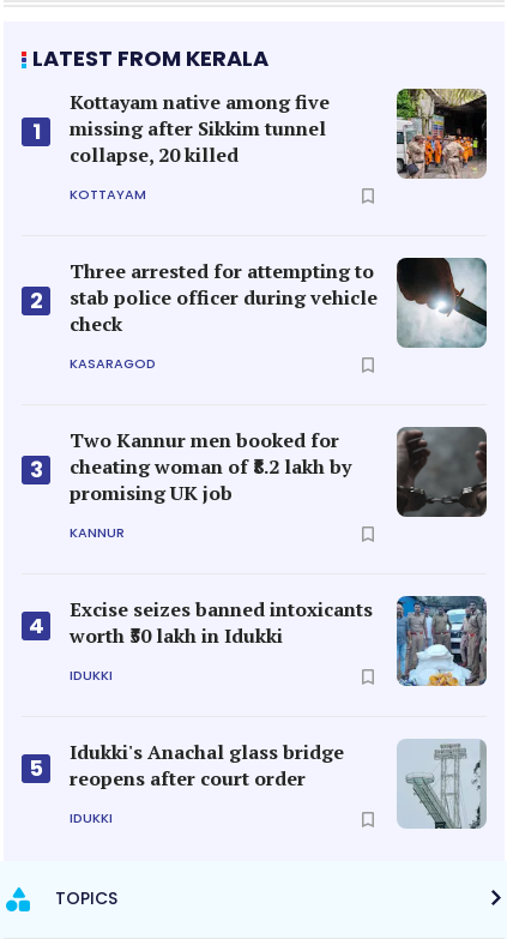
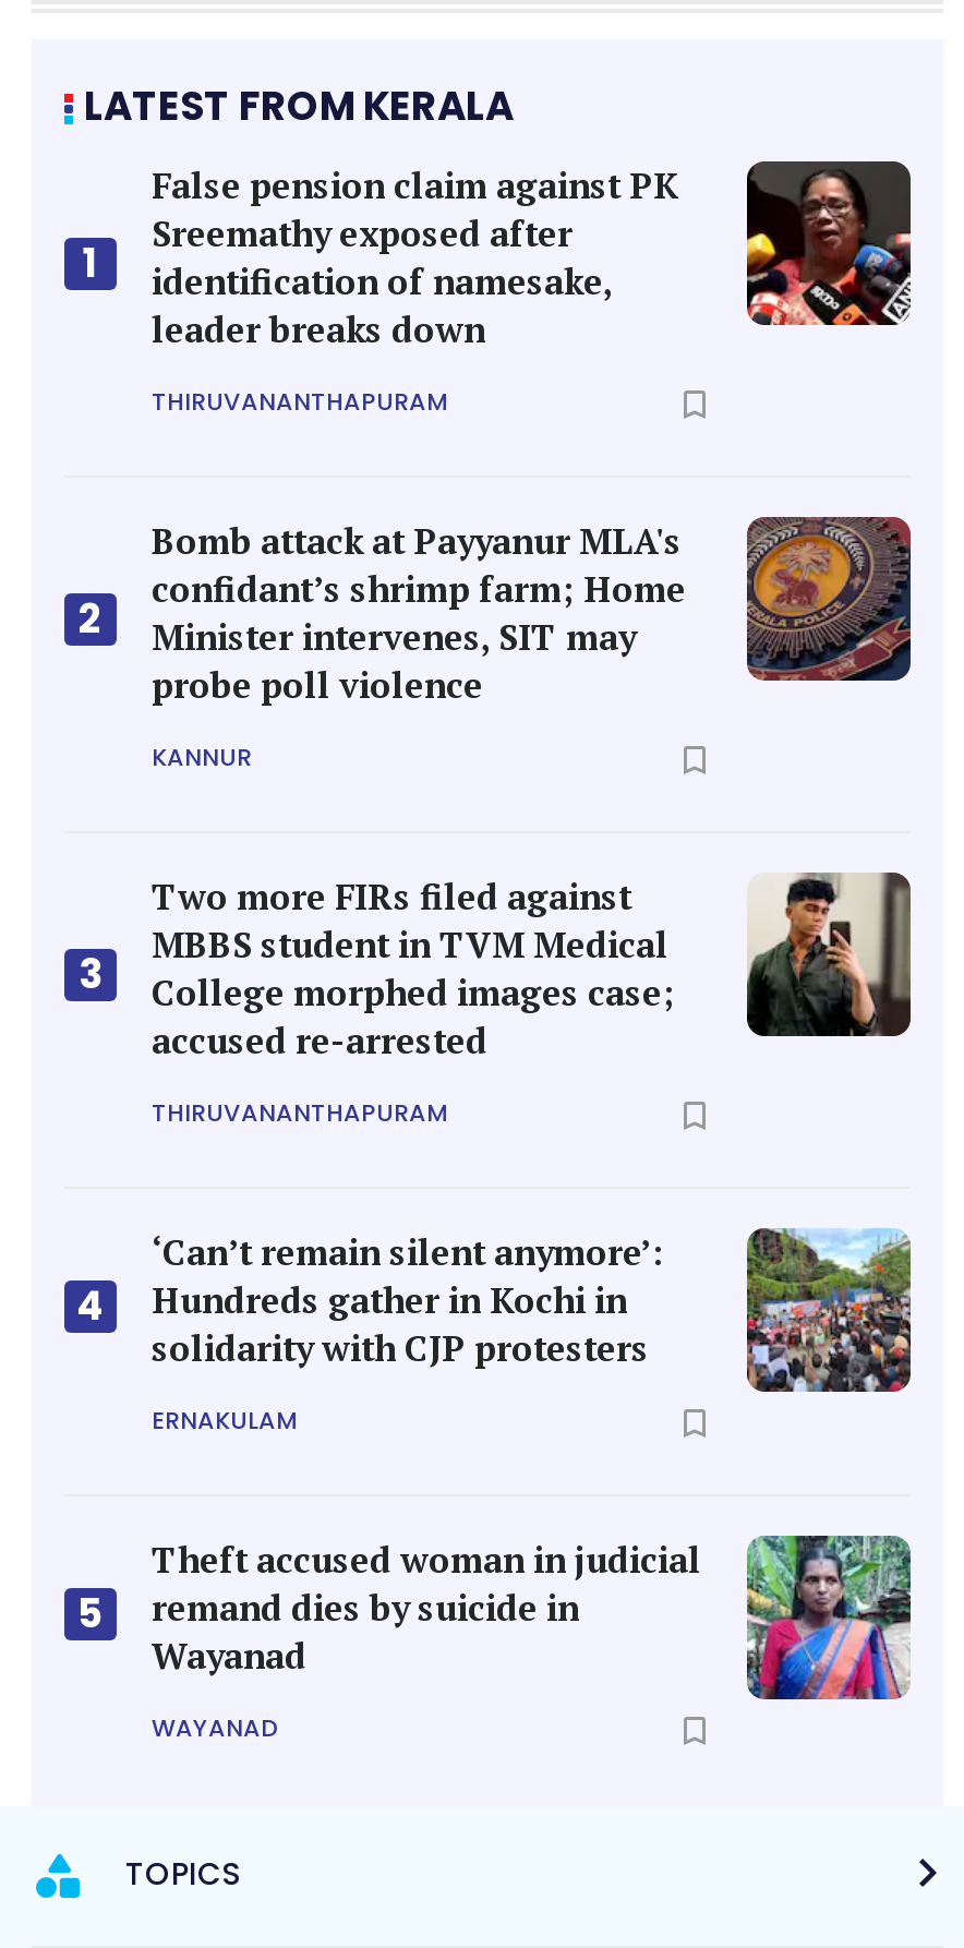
- Kottayam native among five
- missing after Sikkim tunnel
- collapse, 20 killed
+ False pension claim against PK
+ Sreemathy exposed after
+ identification of namesake,
+ leader breaks down

- [image]
+ [image]

- KOTTAYAM
+ THIRUVANANTHAPURAM

- [image]
- Three arrested for attempting to
- stab police officer during vehicle
- check
+ [image]
+ Bomb attack at Payyanur MLA's
+ confidant’s shrimp farm; Home
+ Minister intervenes, SIT may
+ probe poll violence

- KASARAGOD

- [image]
- Two Kannur men booked for
- cheating woman of ₹8.2 lakh by
- promising UK job
+ [image]
+ Two more FIRs filed against
+ MBBS student in TVM Medical
+ College morphed images case;
+ accused re-arrested

+ THIRUVANANTHAPURAM

moved up: KANNUR

- [image]
- Excise seizes banned intoxicants
- worth ₹50 lakh in Idukki
+ [image]
+ ‘Can’t remain silent anymore’:
+ Hundreds gather in Kochi in
+ solidarity with CJP protesters

- IDUKKI
+ ERNAKULAM

- Idukki's Anachal glass bridge
- reopens after court order
+ Theft accused woman in judicial
+ remand dies by suicide in
+ Wayanad

- [image]
+ [image]

- IDUKKI
+ WAYANAD
